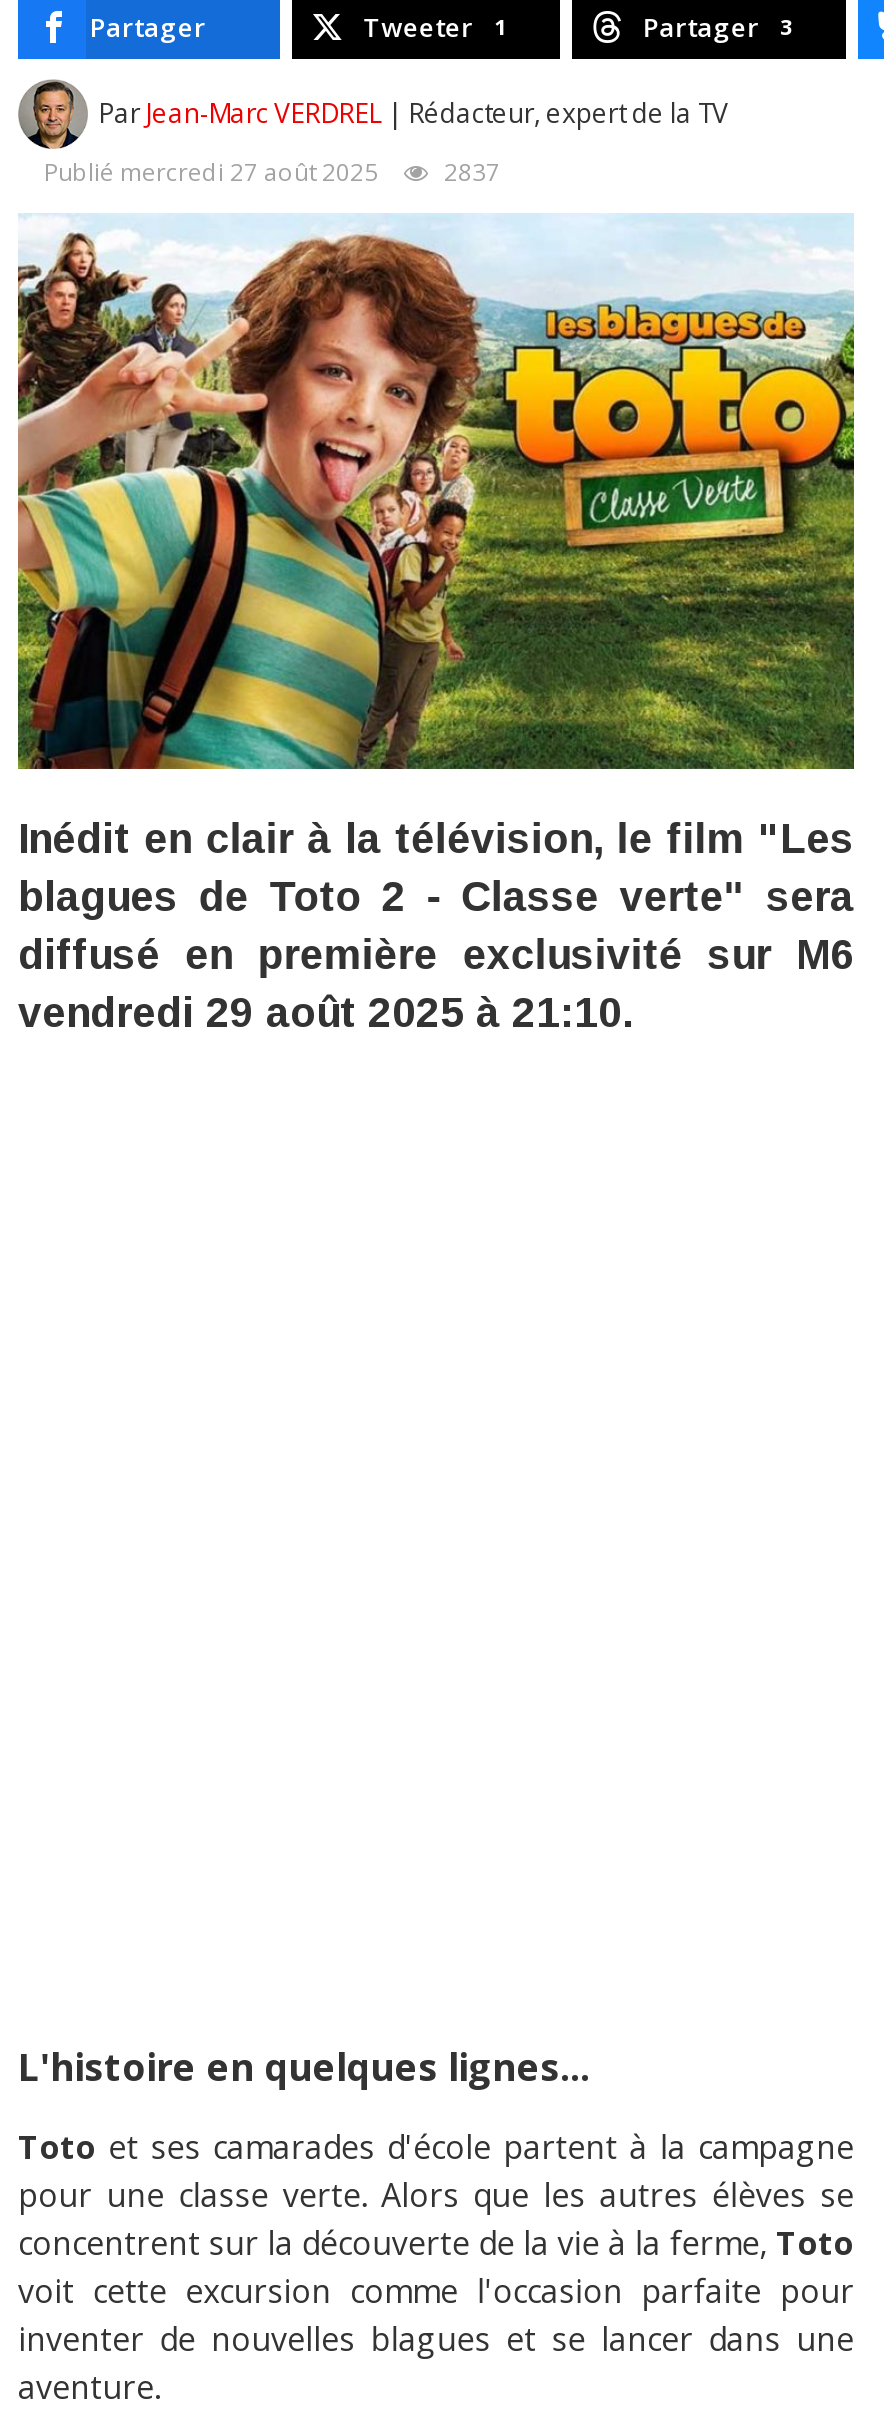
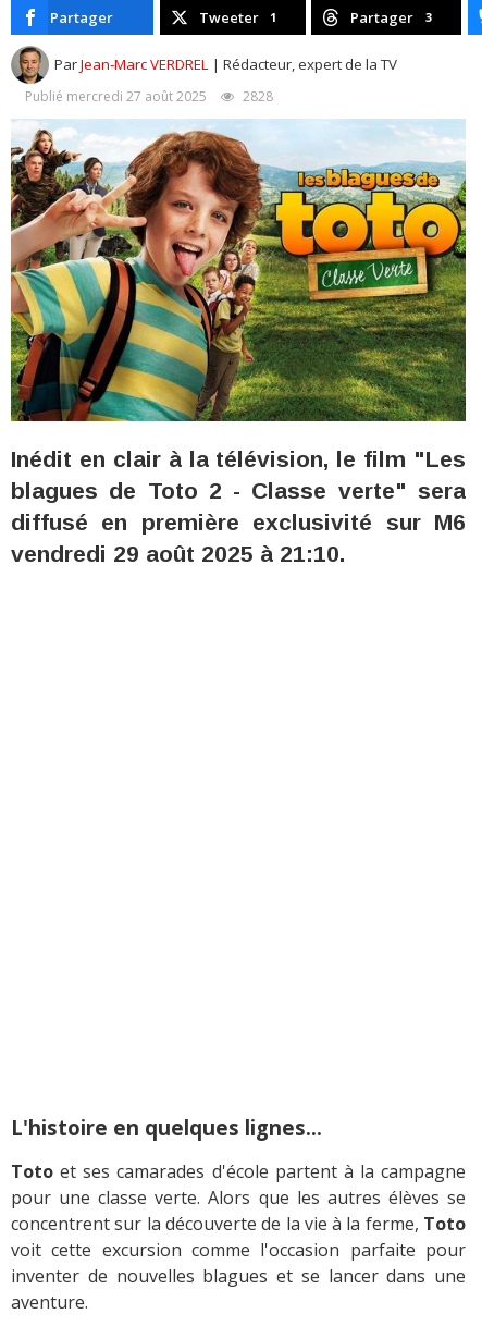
- Publié mercredi 27 août 2025 2837
+ Publié mercredi 27 août 2025 2828
